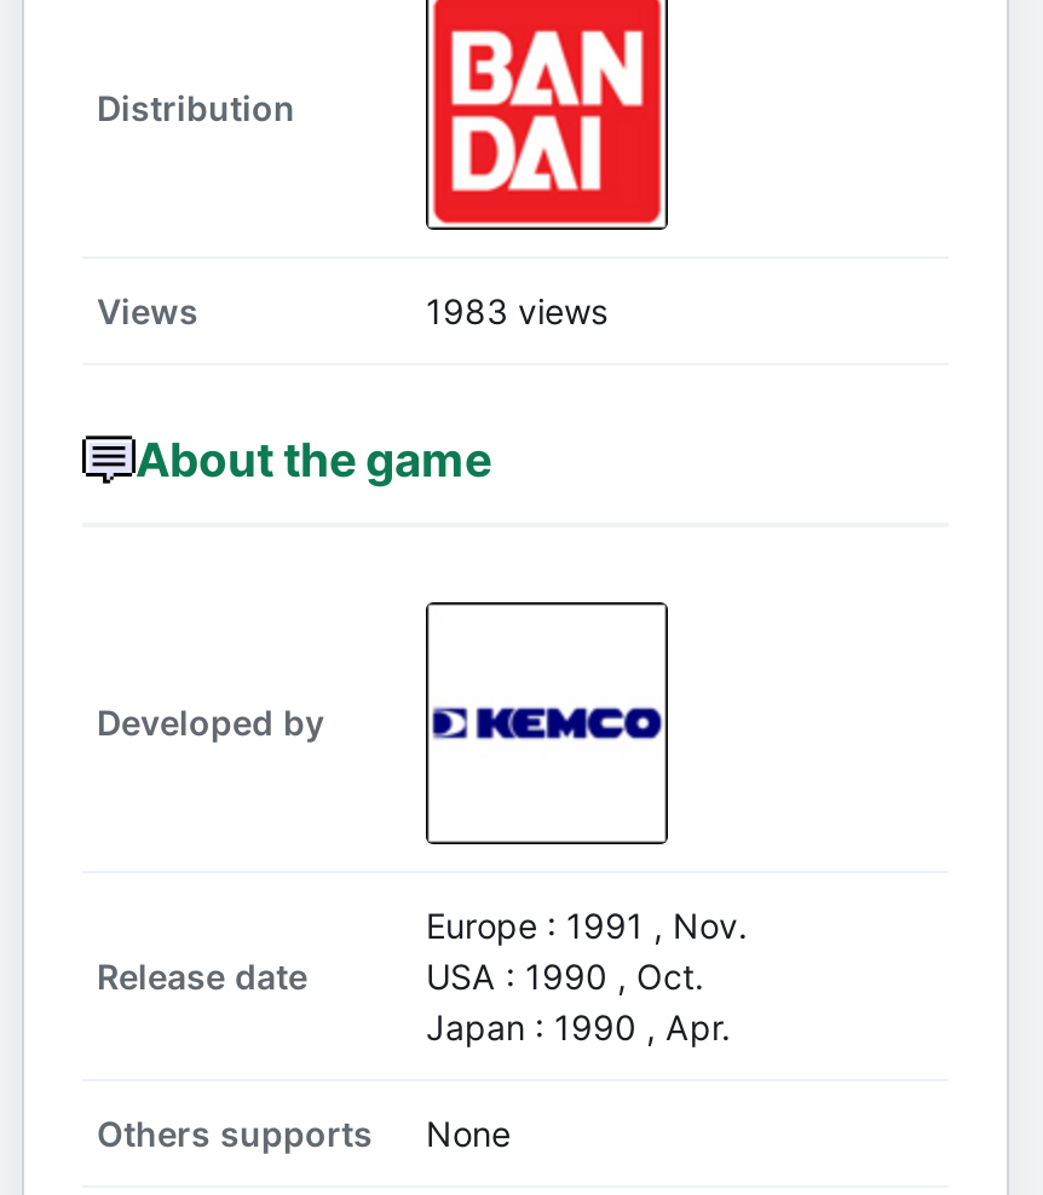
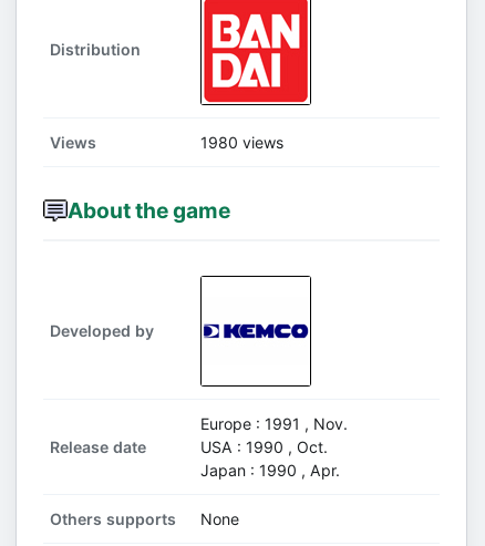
- 1983 views
+ 1980 views
